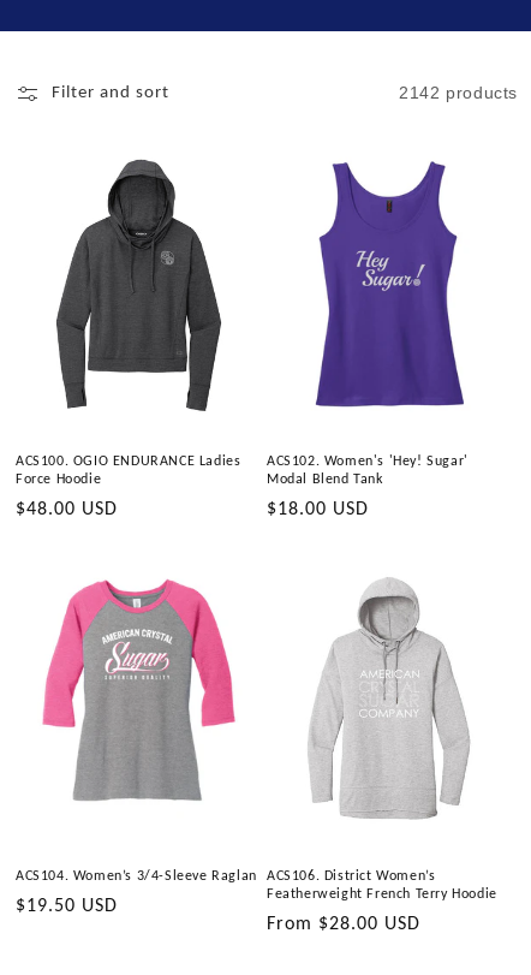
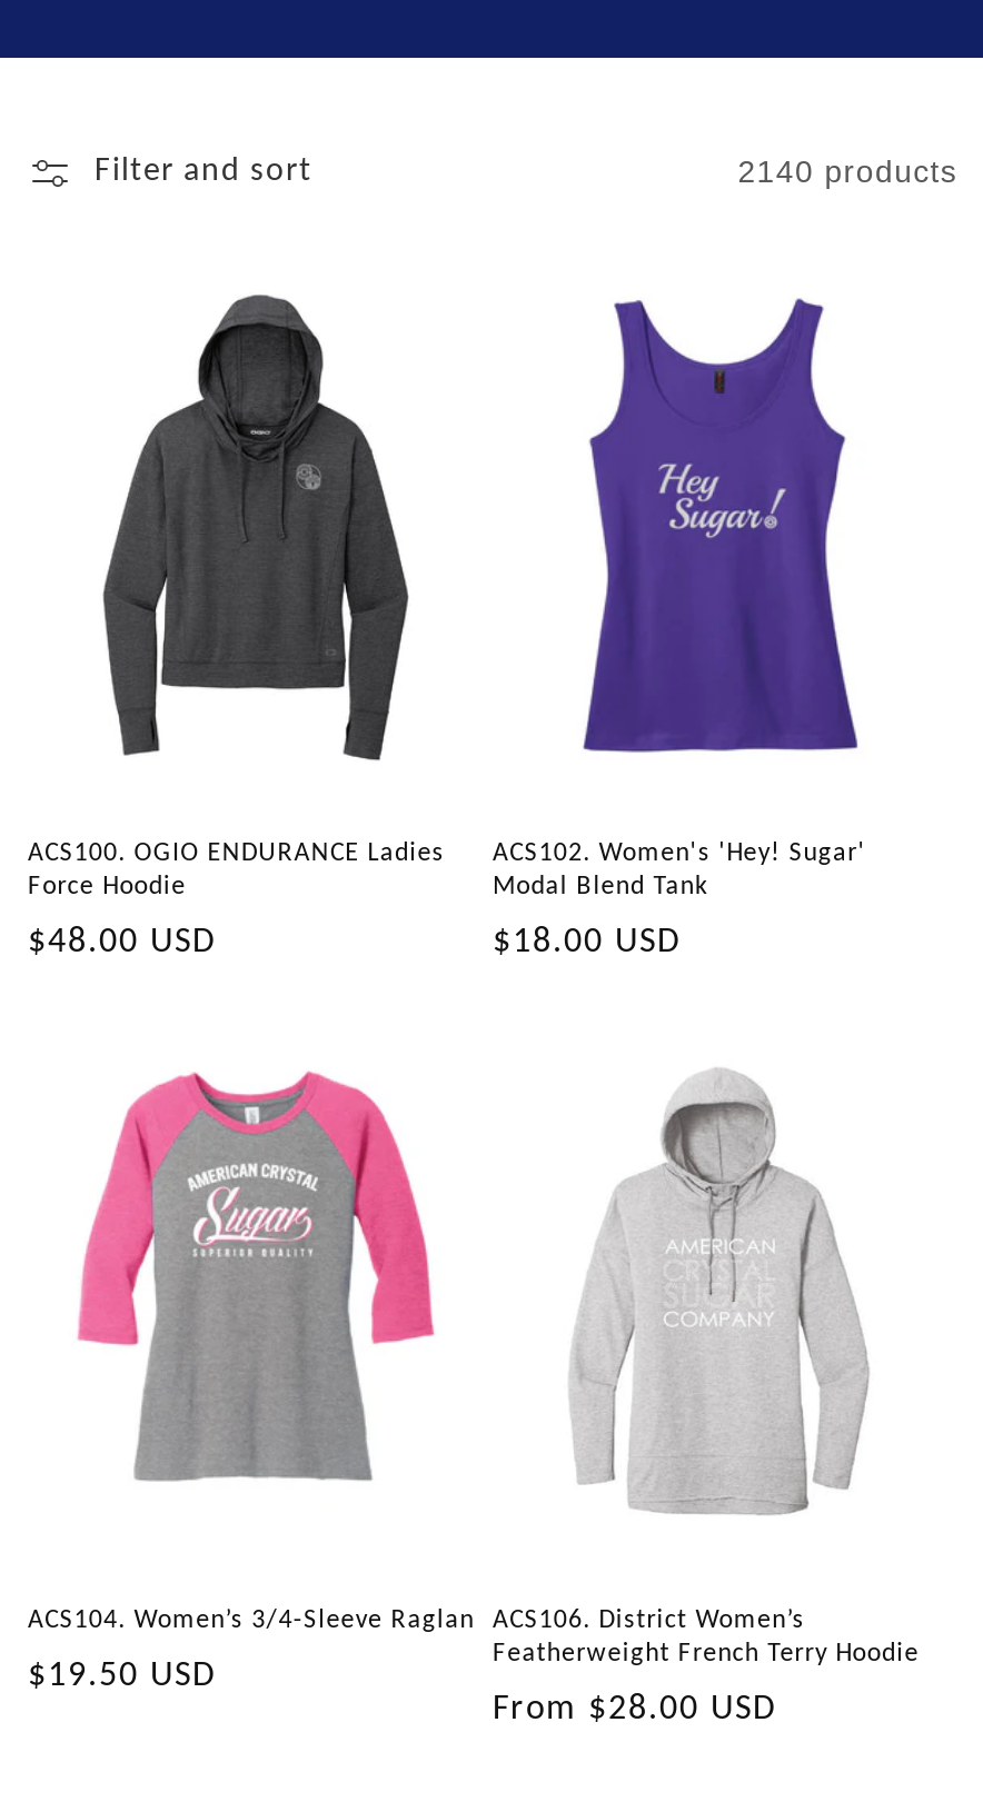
- 2142 products
+ 2140 products
